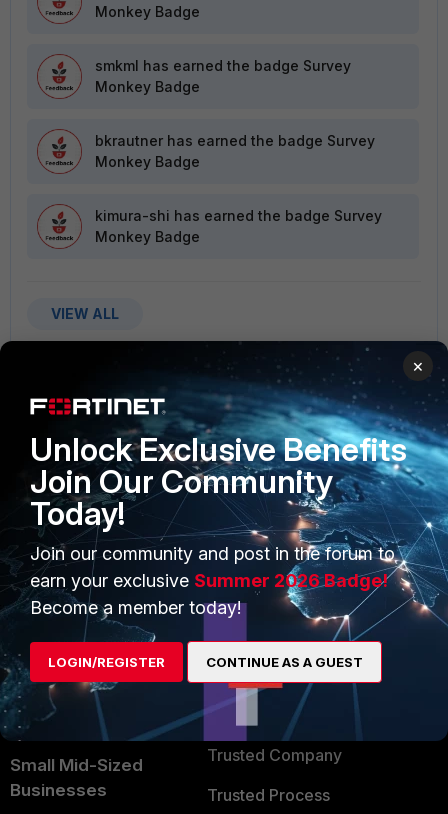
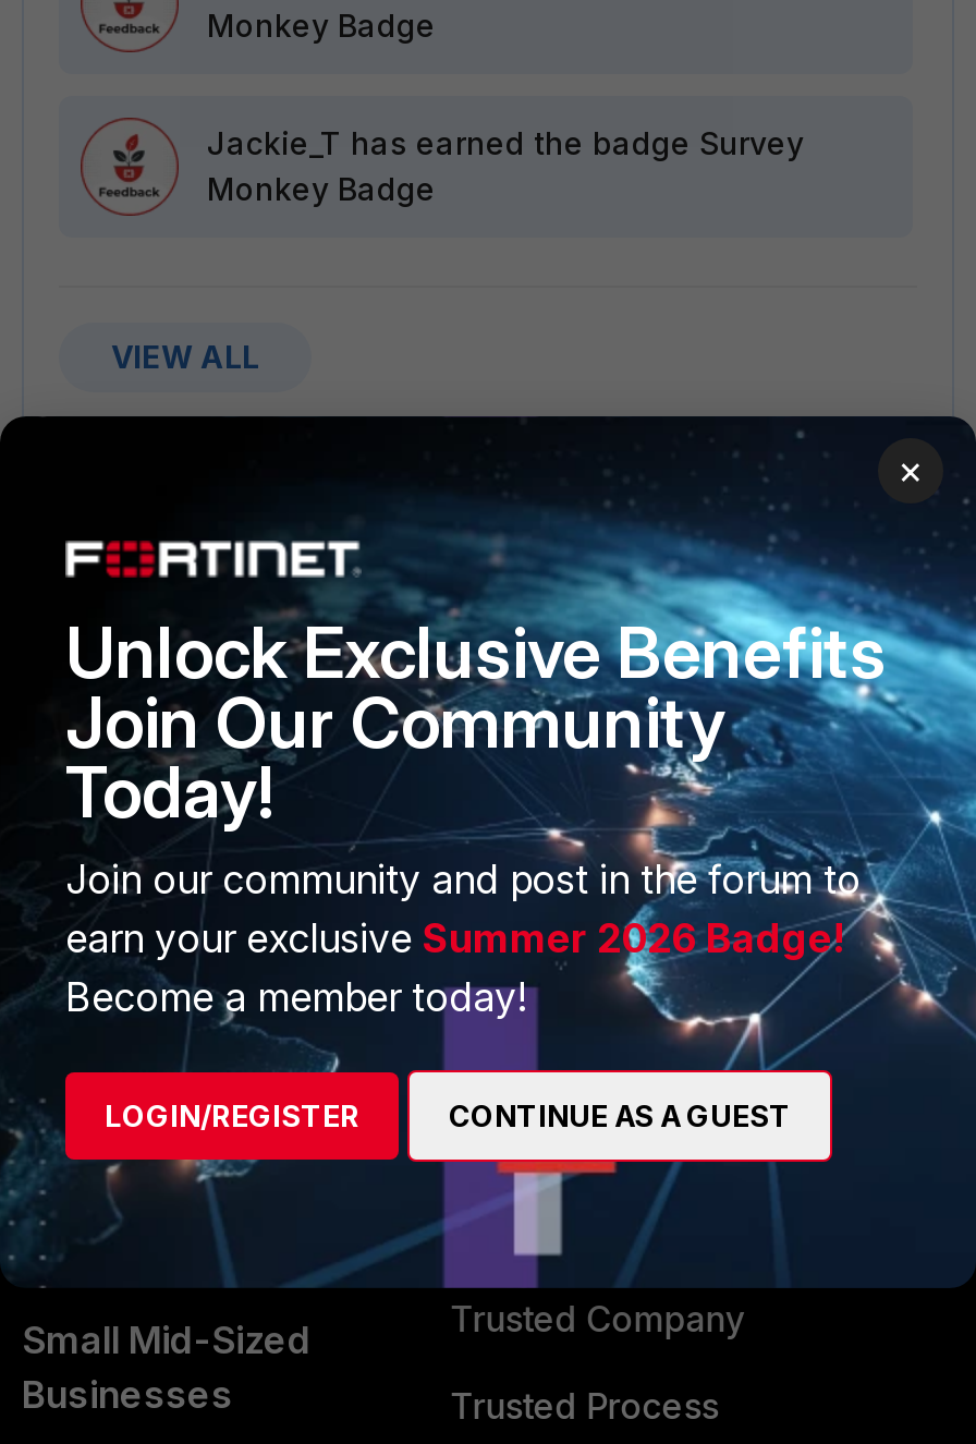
- smkml has earned the badge Survey
- Monkey Badge
- bkrautner has earned the badge Survey
- Monkey Badge
- kimura-shi has earned the badge Survey
+ Jackie_T has earned the badge Survey
